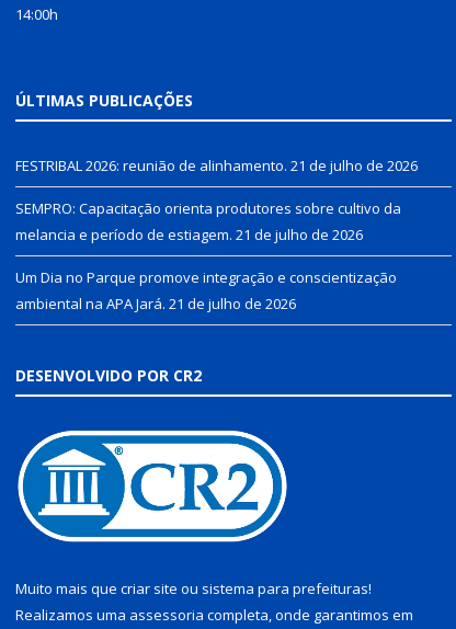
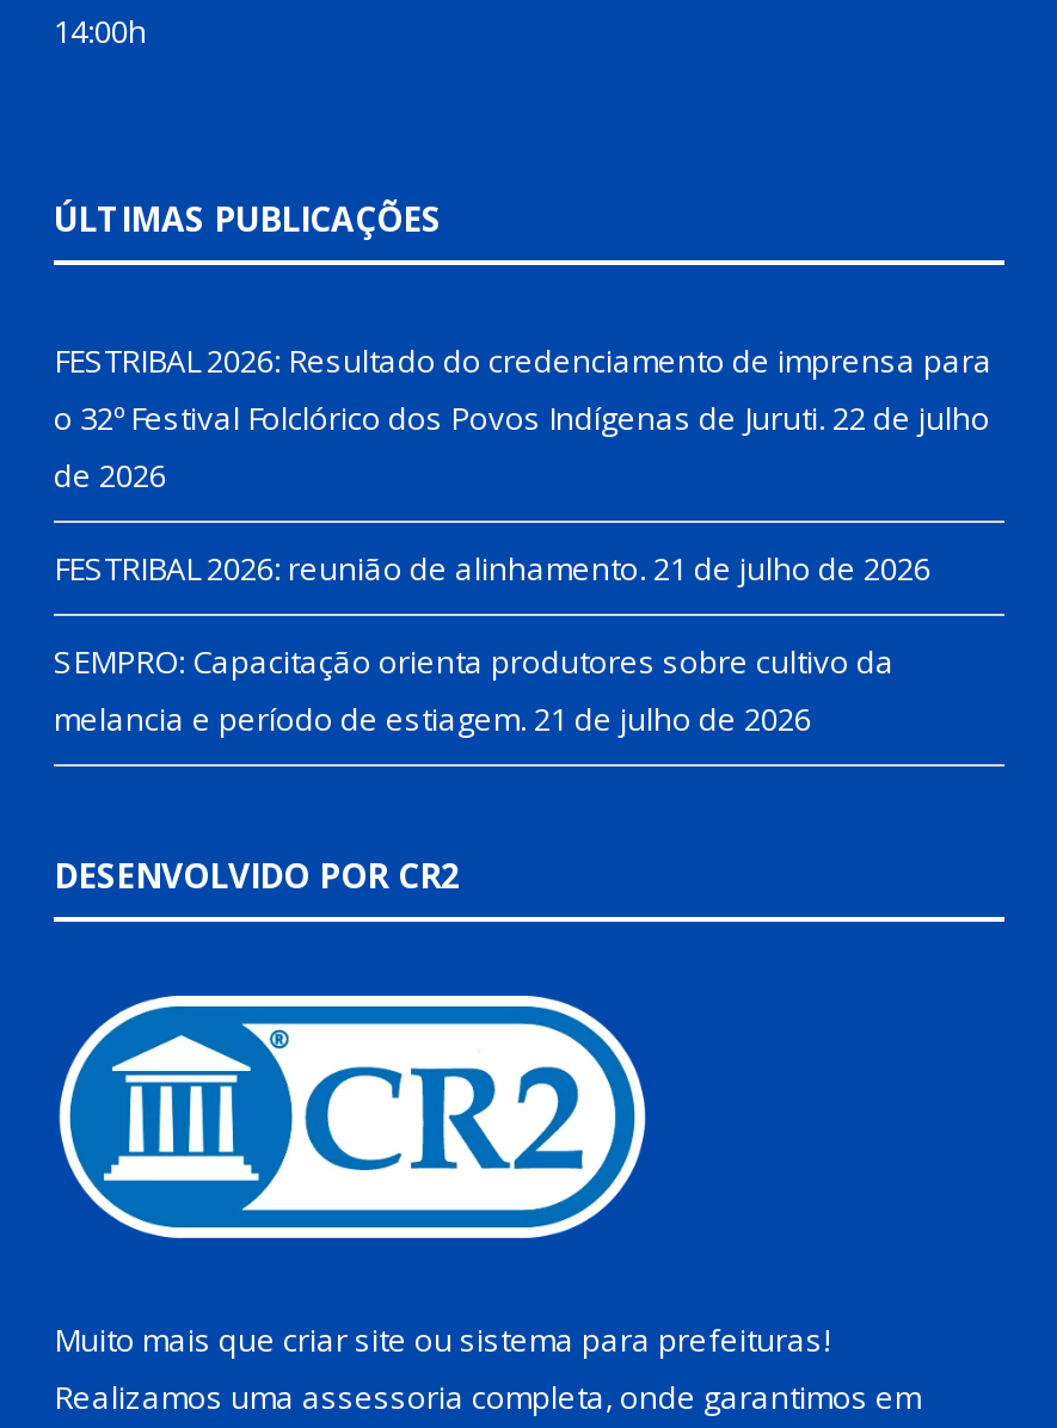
+ FESTRIBAL 2026: Resultado do credenciamento de imprensa para
+ o 32º Festival Folclórico dos Povos Indígenas de Juruti. 22 de julho
+ de 2026

moved down: FESTRIBAL 2026: reunião de alinhamento. 21 de julho de 2026 | SEMPRO: Capacitação orienta produtores sobre cultivo da | melancia e período de estiagem. 21 de julho de 2026

- Um Dia no Parque promove integração e conscientização
- ambiental na APA Jará. 21 de julho de 2026
